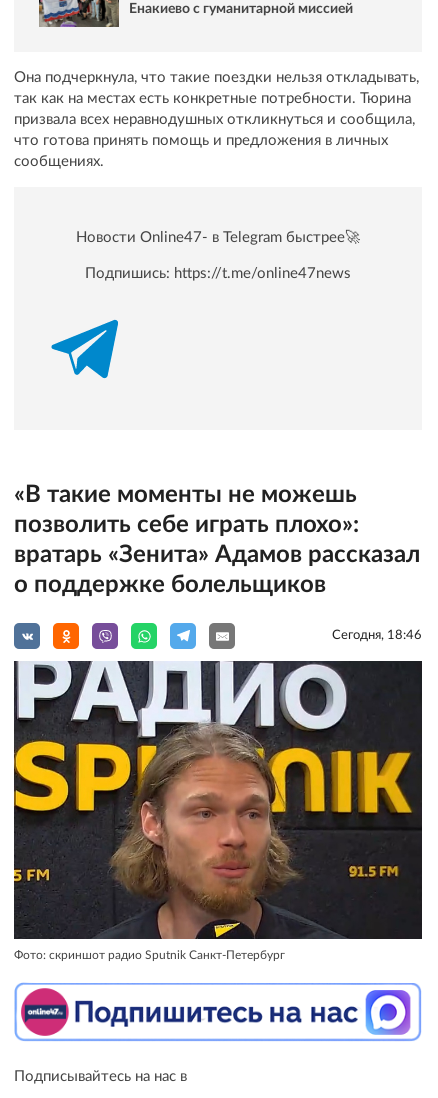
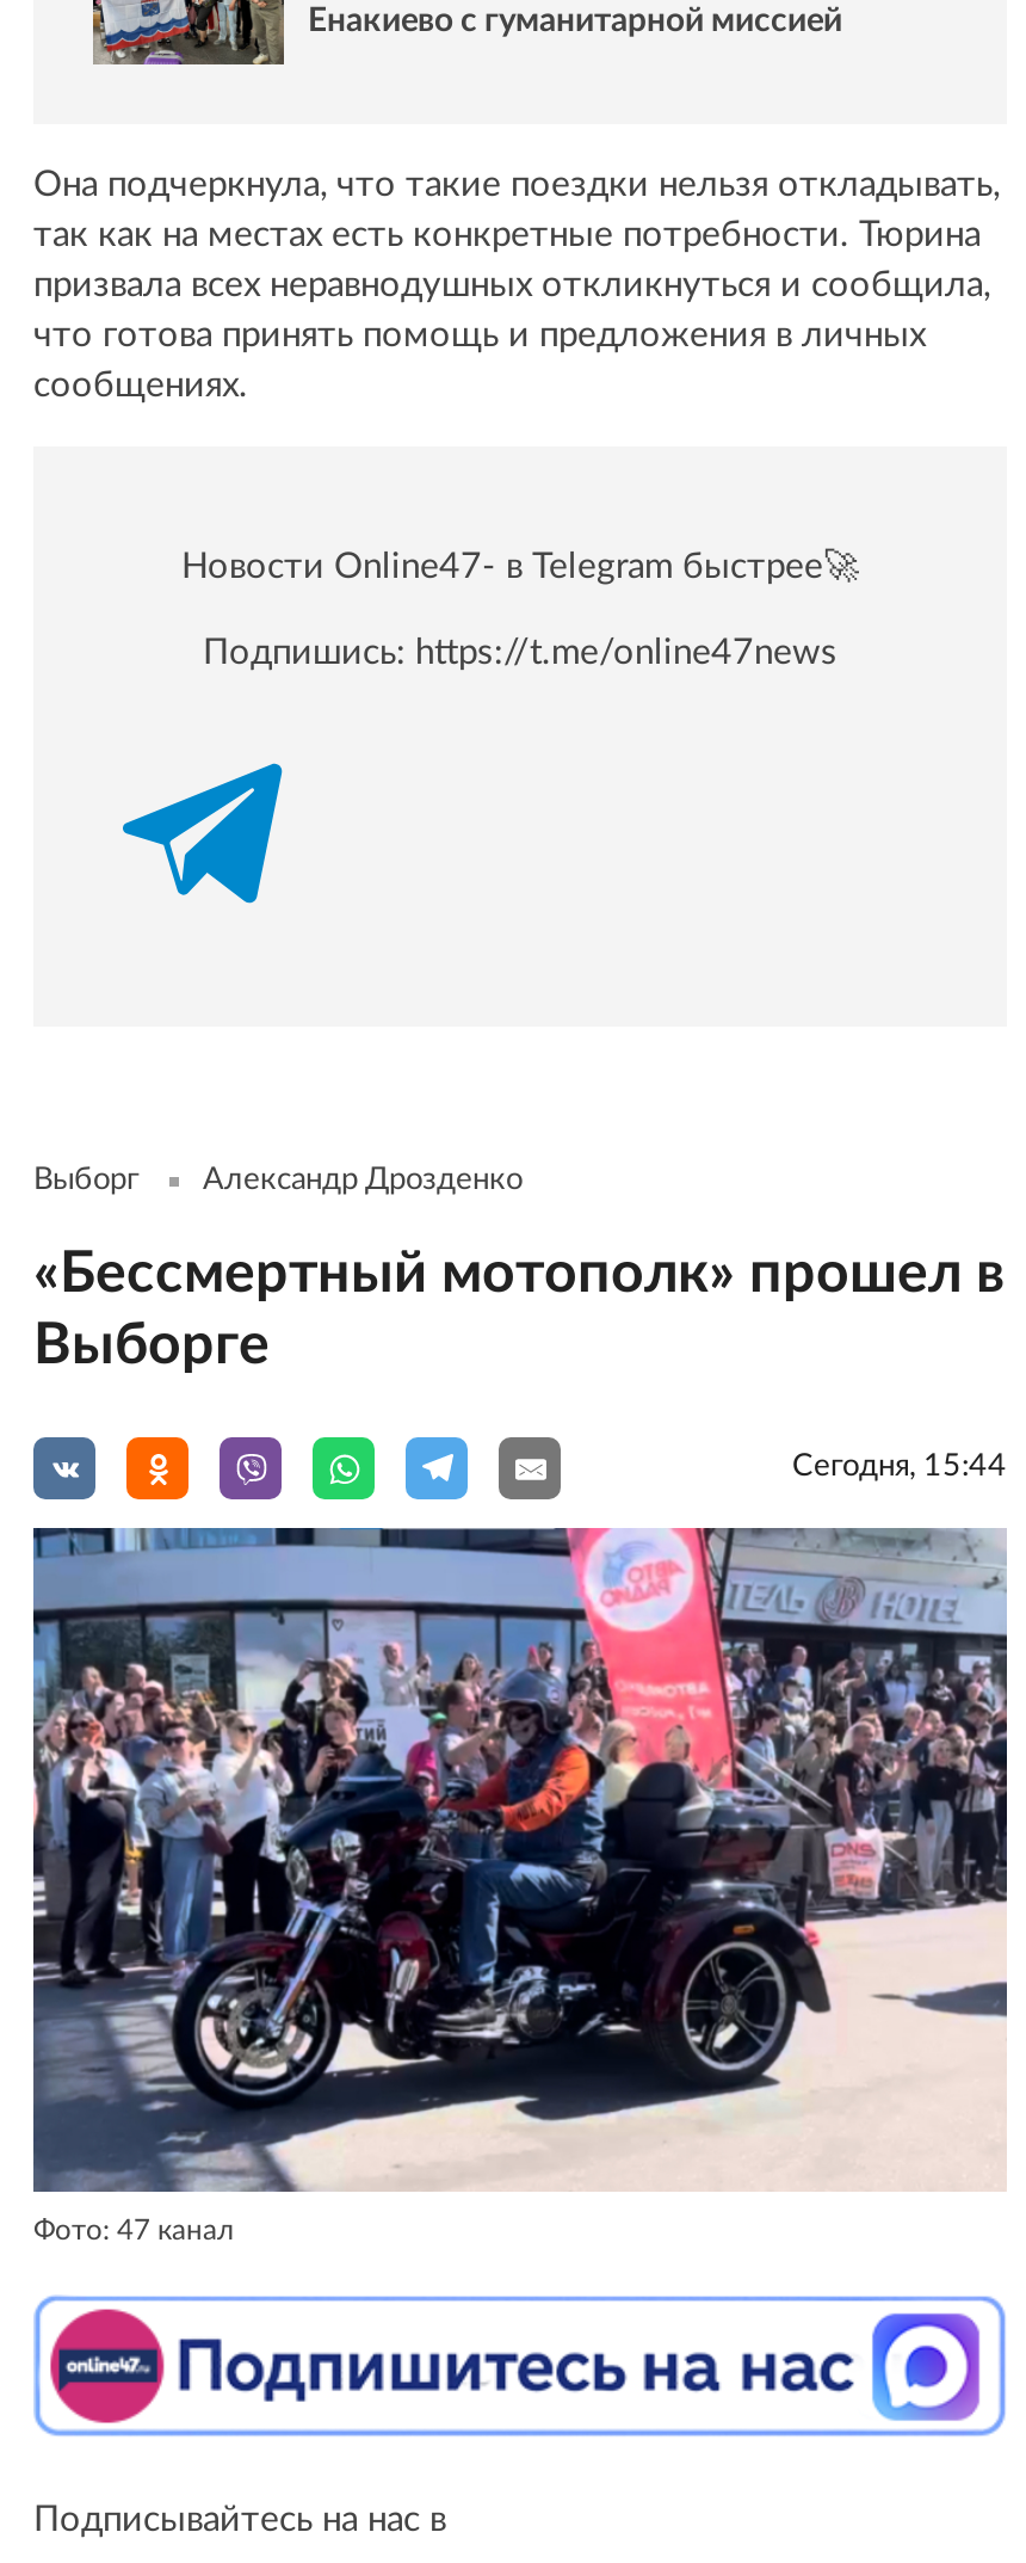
- «В такие моменты не можешь
- позволить себе играть плохо»:
- вратарь «Зенита» Адамов рассказал
- о поддержке болельщиков
- Сегодня, 18:46
+ Выборг
+ Александр Дрозденко
+ «Бессмертный мотополк» прошел в
+ Выборге
+ Сегодня, 15:44

- [image]
- Фото: скриншот радио Sputnik Санкт-Петербург
+ [image]
+ Фото: 47 канал
